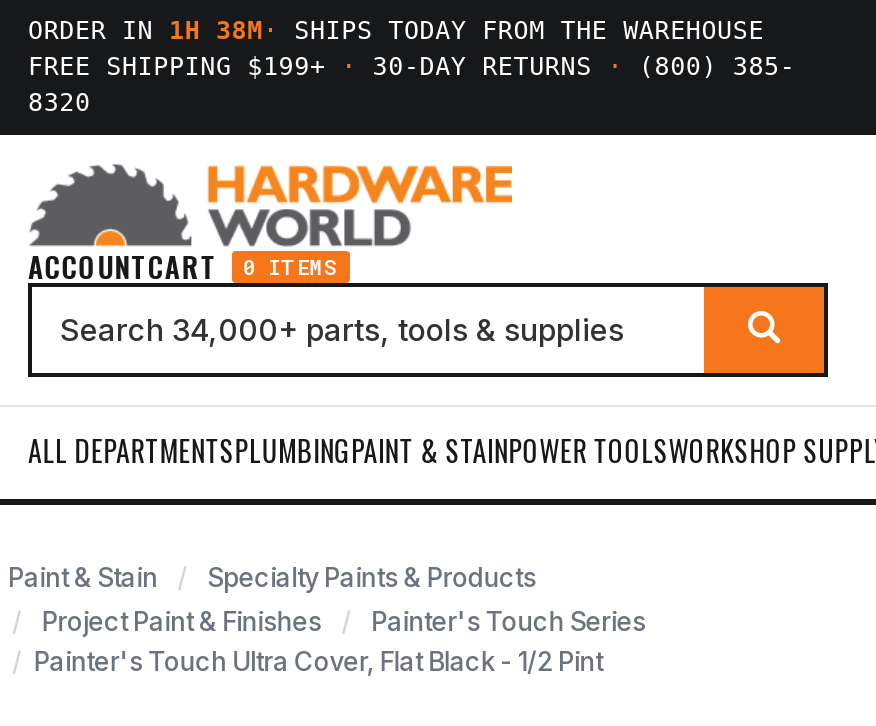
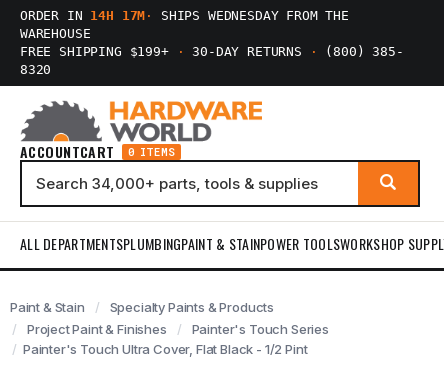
- ORDER IN 1H 38M · SHIPS TODAY FROM THE WAREHOUSE
+ ORDER IN 14H 17M · SHIPS WEDNESDAY FROM THE
+ WAREHOUSE
